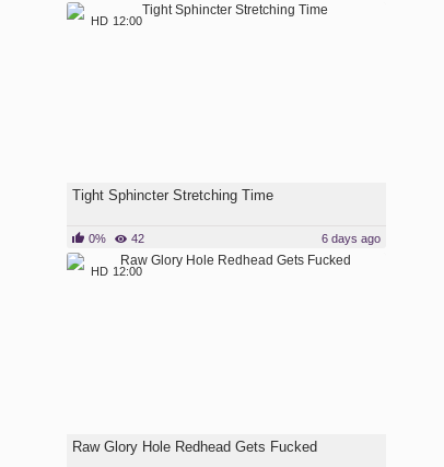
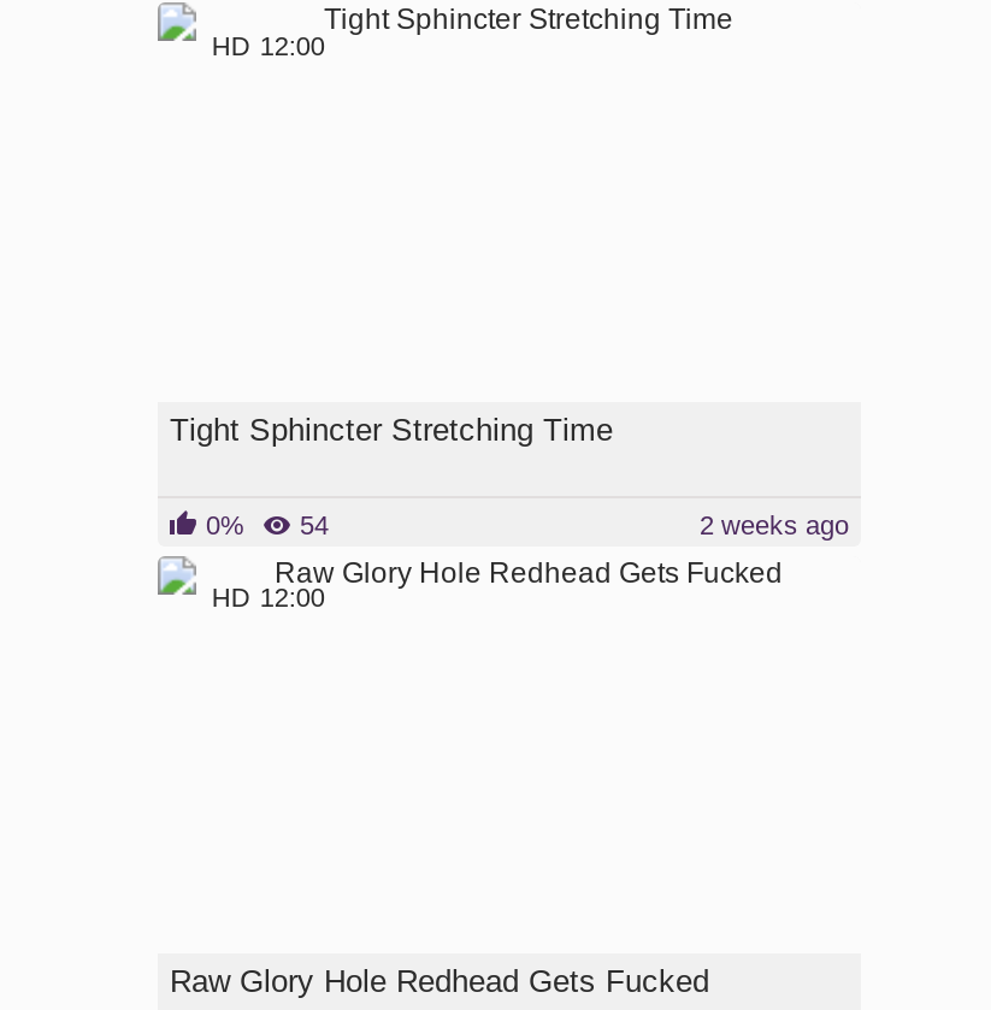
- 0% 42
+ 0% 54

- 6 days ago
+ 2 weeks ago
